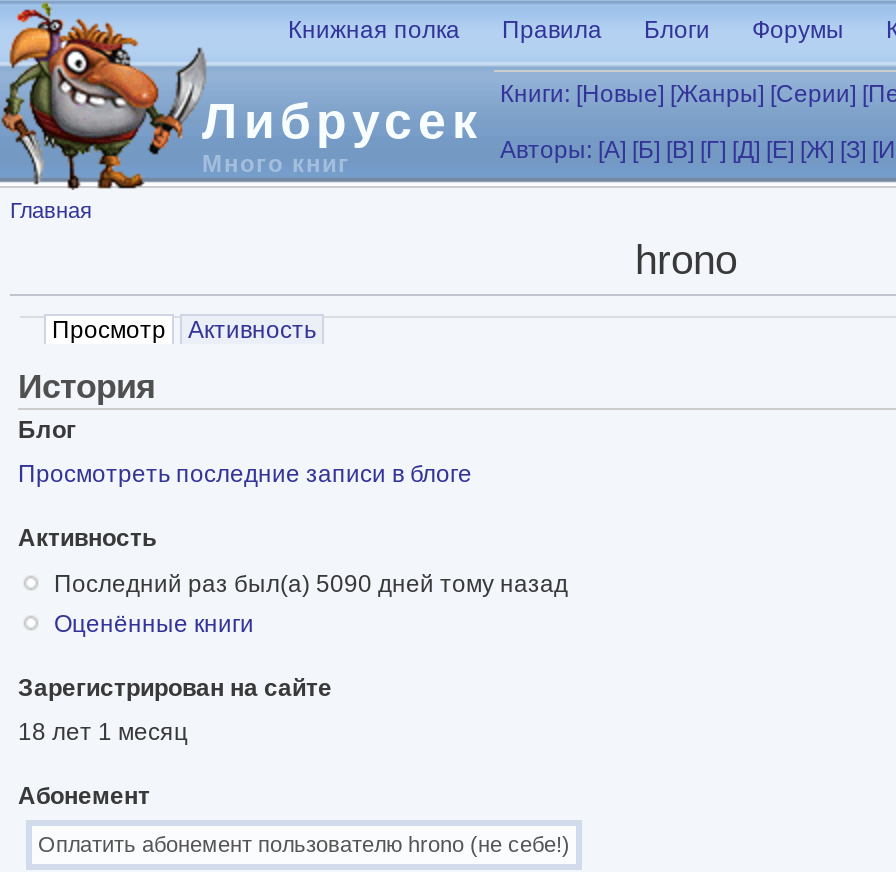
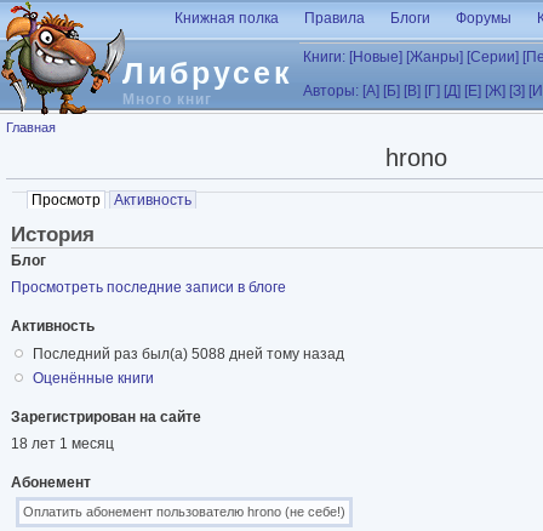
- Последний раз был(а) 5090 дней тому назад
+ Последний раз был(а) 5088 дней тому назад
